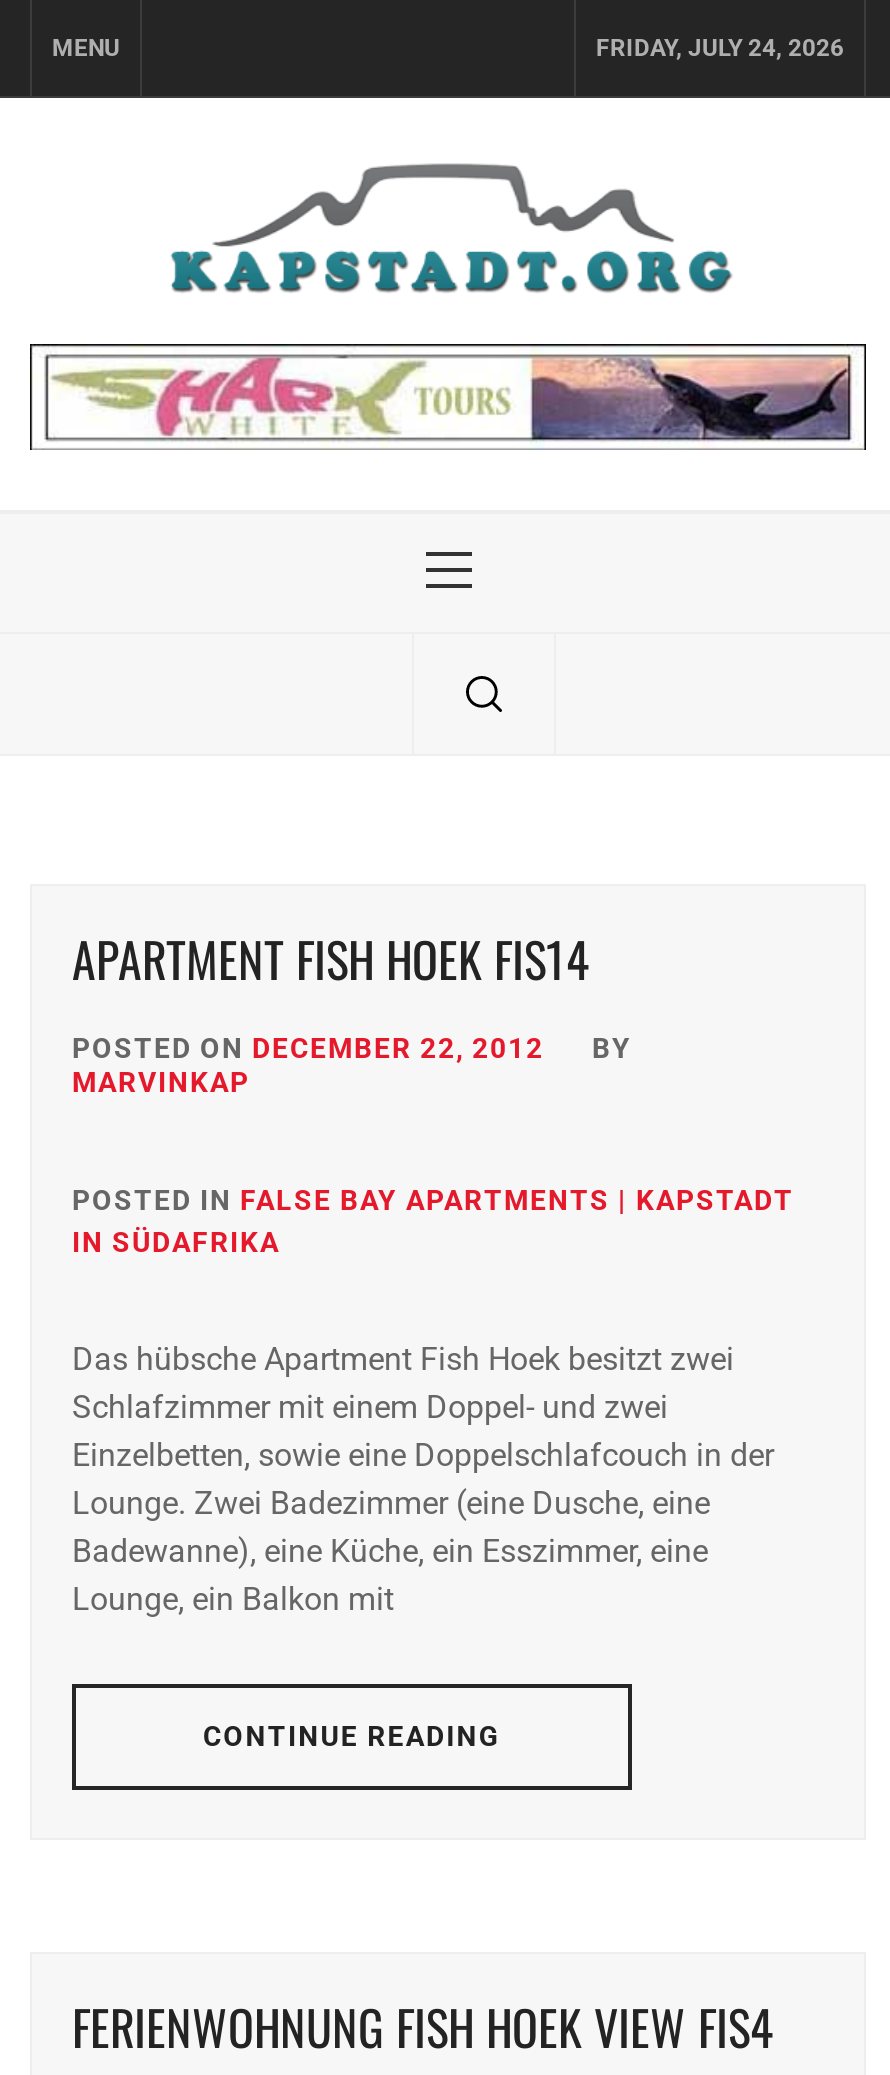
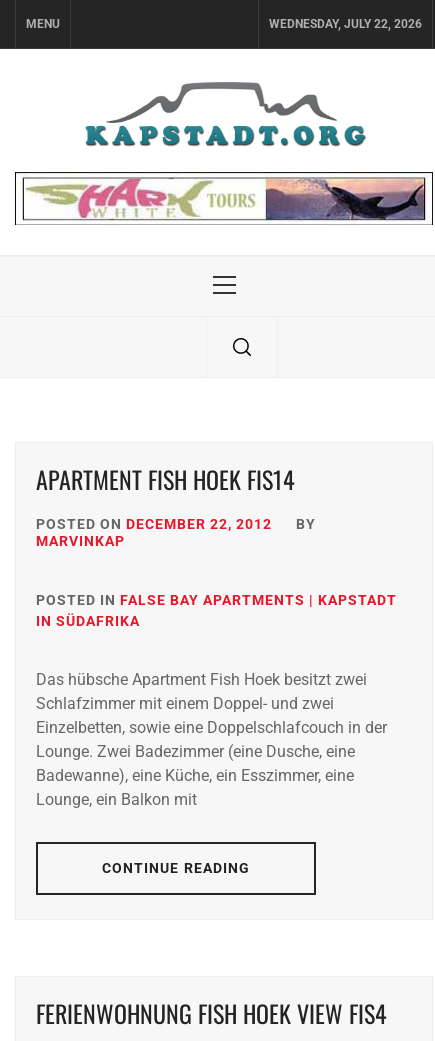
- FRIDAY, JULY 24, 2026
+ WEDNESDAY, JULY 22, 2026
